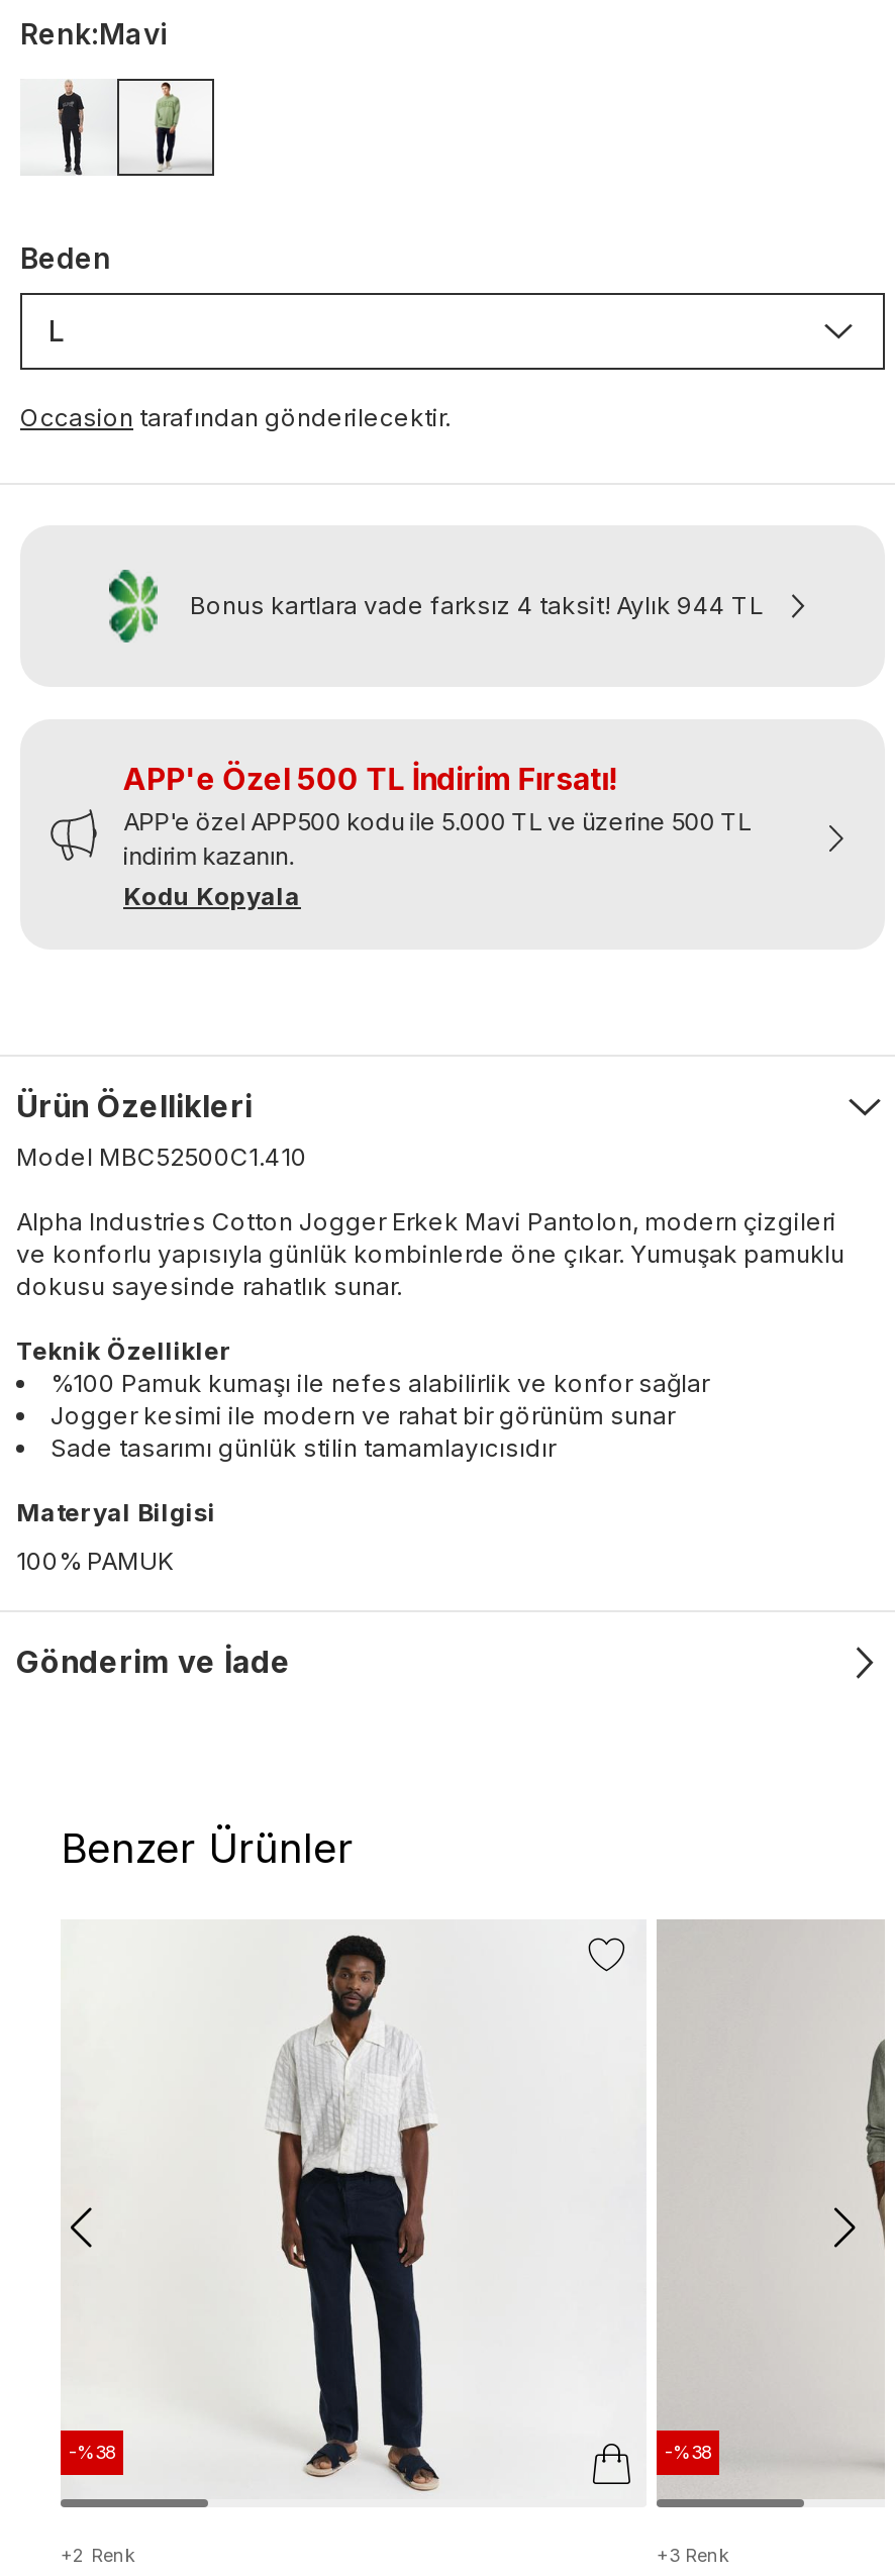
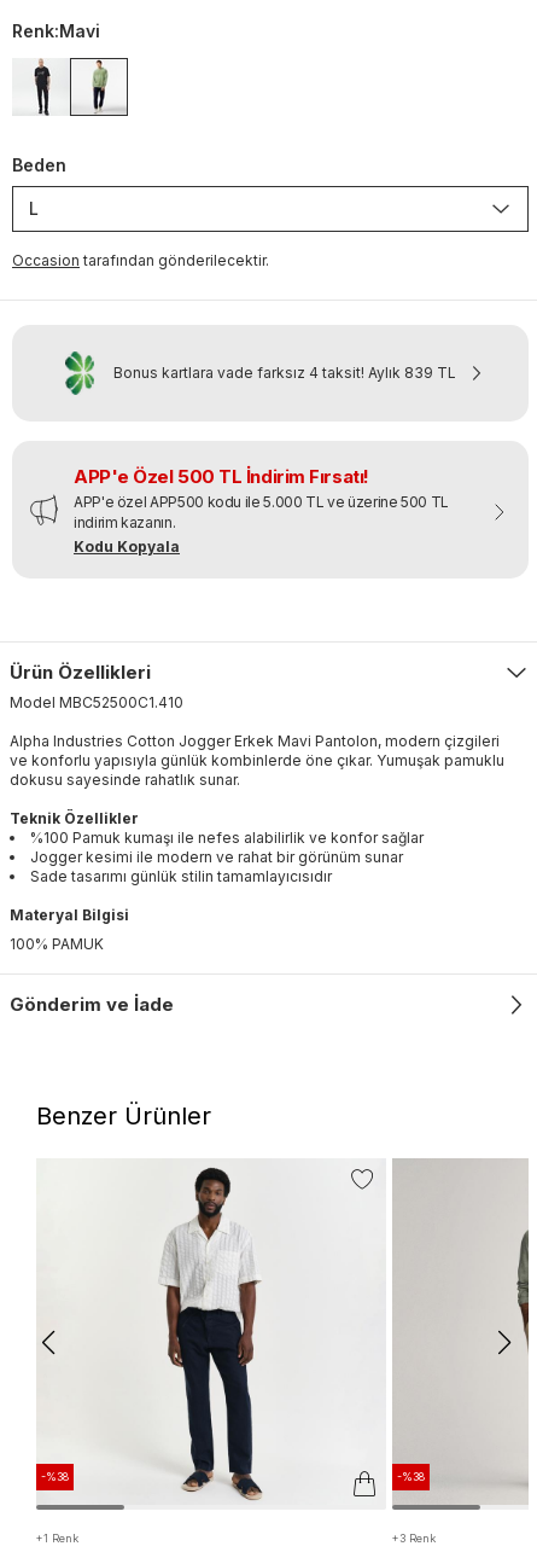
- Bonus kartlara vade farksız 4 taksit! Aylık 944 TL
+ Bonus kartlara vade farksız 4 taksit! Aylık 839 TL

- +2 Renk
+ +1 Renk
